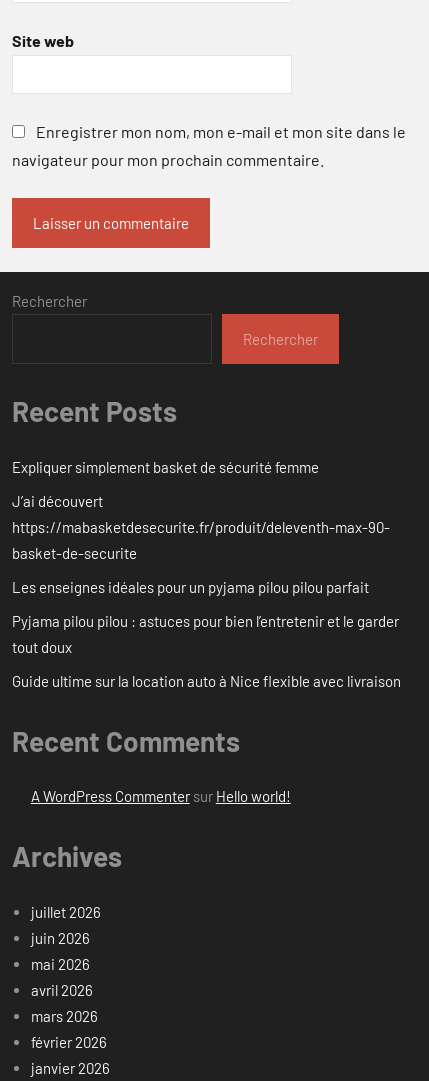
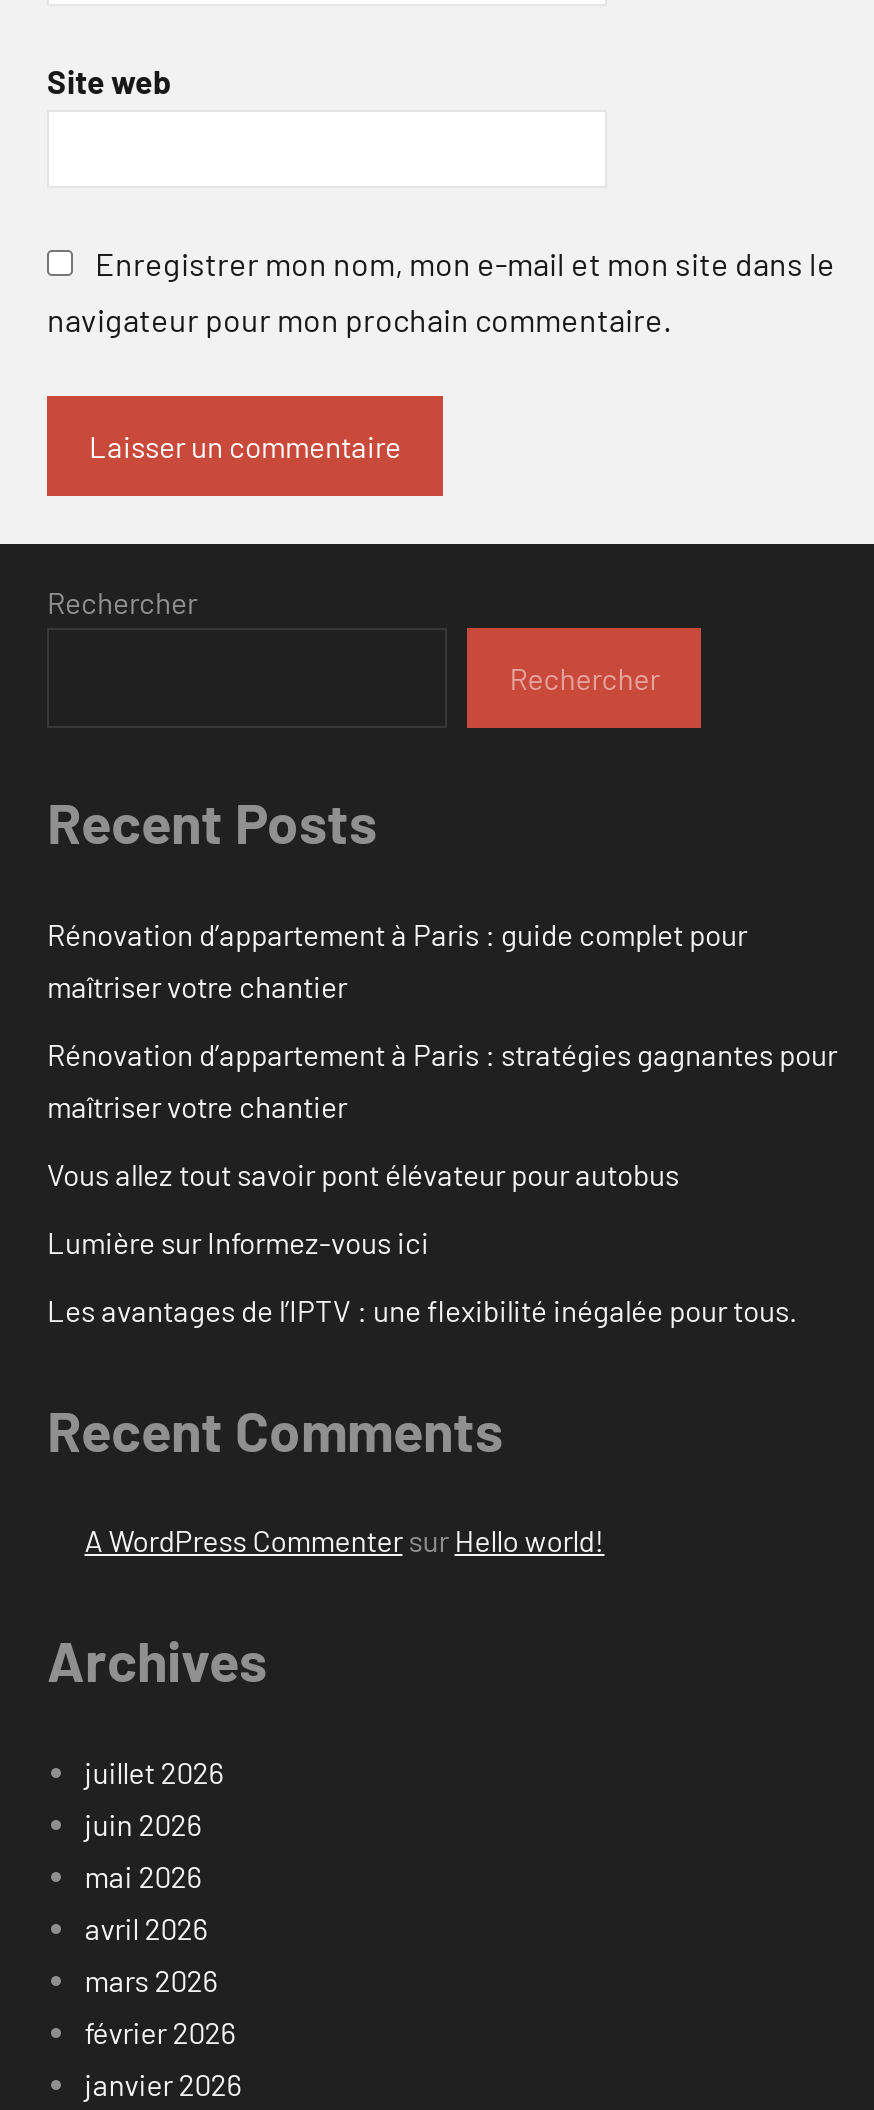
- Expliquer simplement basket de sécurité femme
+ Rénovation d’appartement à Paris : guide complet pour
+ maîtriser votre chantier

- J’ai découvert
- https://mabasketdesecurite.fr/produit/deleventh-max-90-
- basket-de-securite
+ Rénovation d’appartement à Paris : stratégies gagnantes pour
+ maîtriser votre chantier

- Les enseignes idéales pour un pyjama pilou pilou parfait
+ Vous allez tout savoir pont élévateur pour autobus

- Pyjama pilou pilou : astuces pour bien l’entretenir et le garder
- tout doux
+ Lumière sur Informez-vous ici

- Guide ultime sur la location auto à Nice flexible avec livraison
+ Les avantages de l’IPTV : une flexibilité inégalée pour tous.
